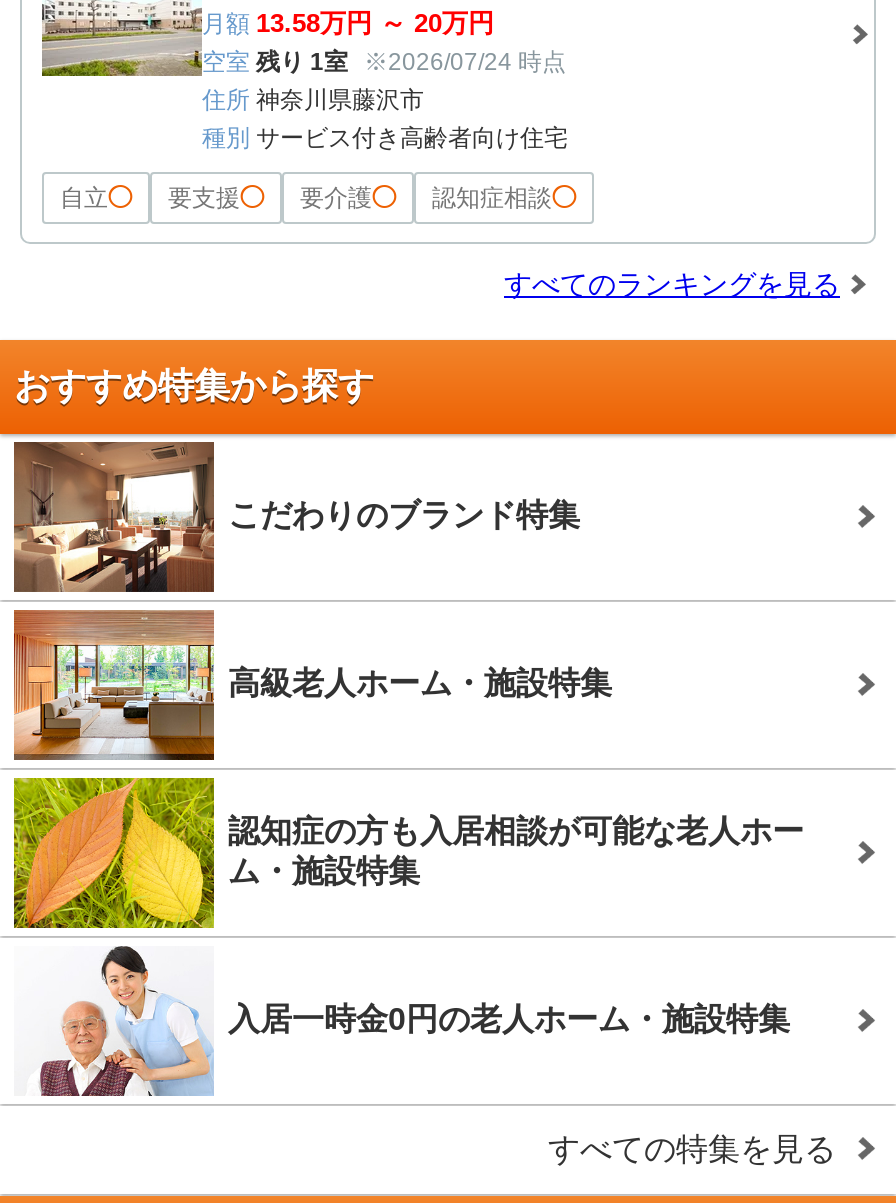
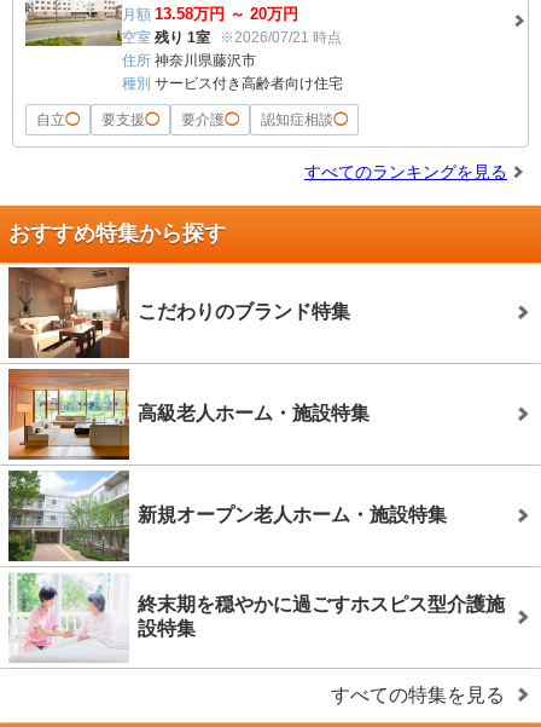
- 空室 残り 1室 ※2026/07/24 時点
+ 空室 残り 1室 ※2026/07/21 時点

- [image]
- 認知症の方も入居相談が可能な老人ホー
- ム・施設特集
+ [image]
+ 新規オープン老人ホーム・施設特集

- [image]
- 入居一時金0円の老人ホーム・施設特集
+ [image]
+ 終末期を穏やかに過ごすホスピス型介護施
+ 設特集
